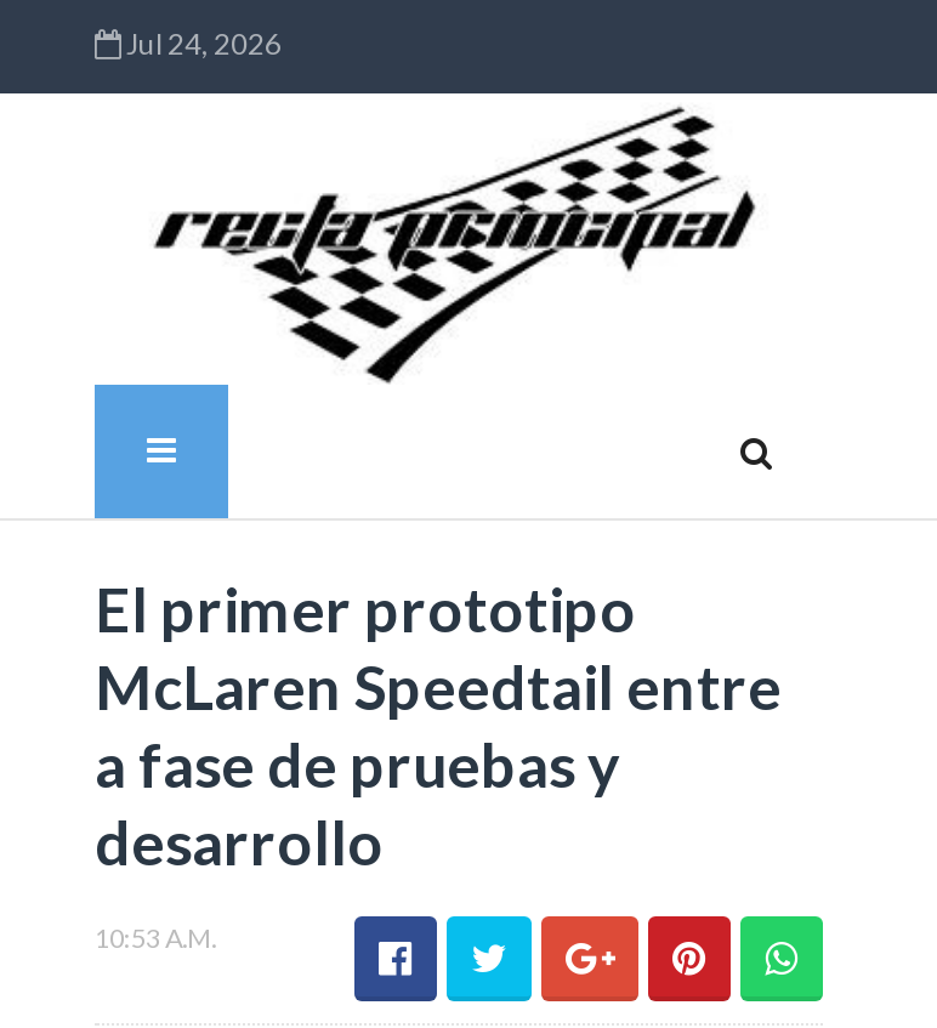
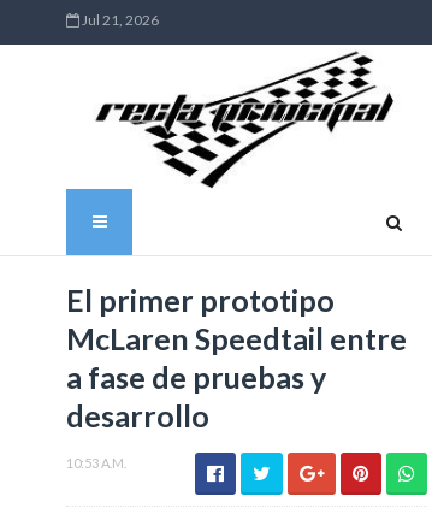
- Jul 24, 2026
+ Jul 21, 2026
